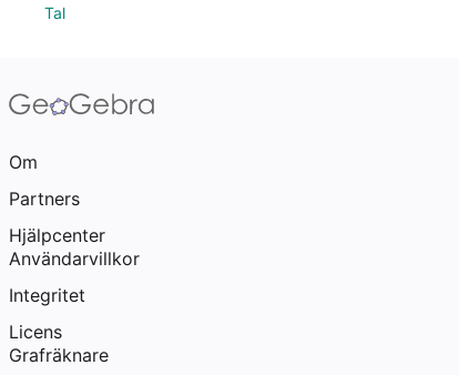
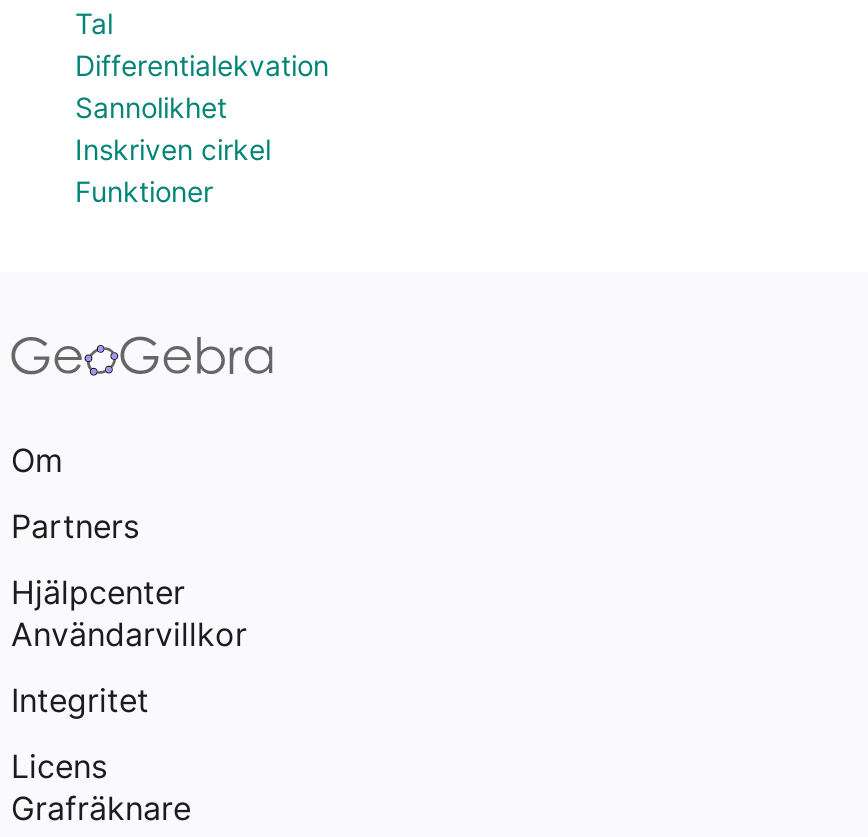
+ Differentialekvation
+ Sannolikhet
+ Inskriven cirkel
+ Funktioner
